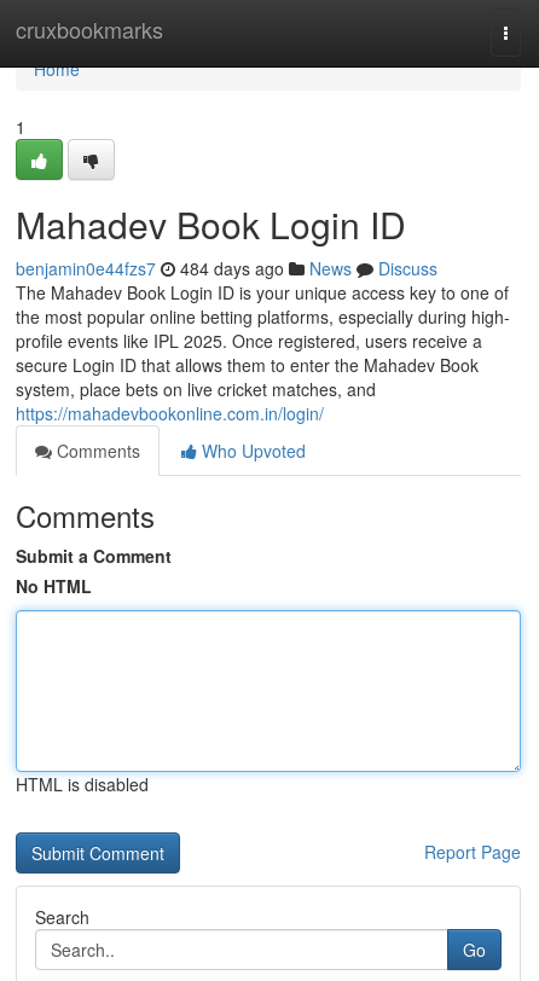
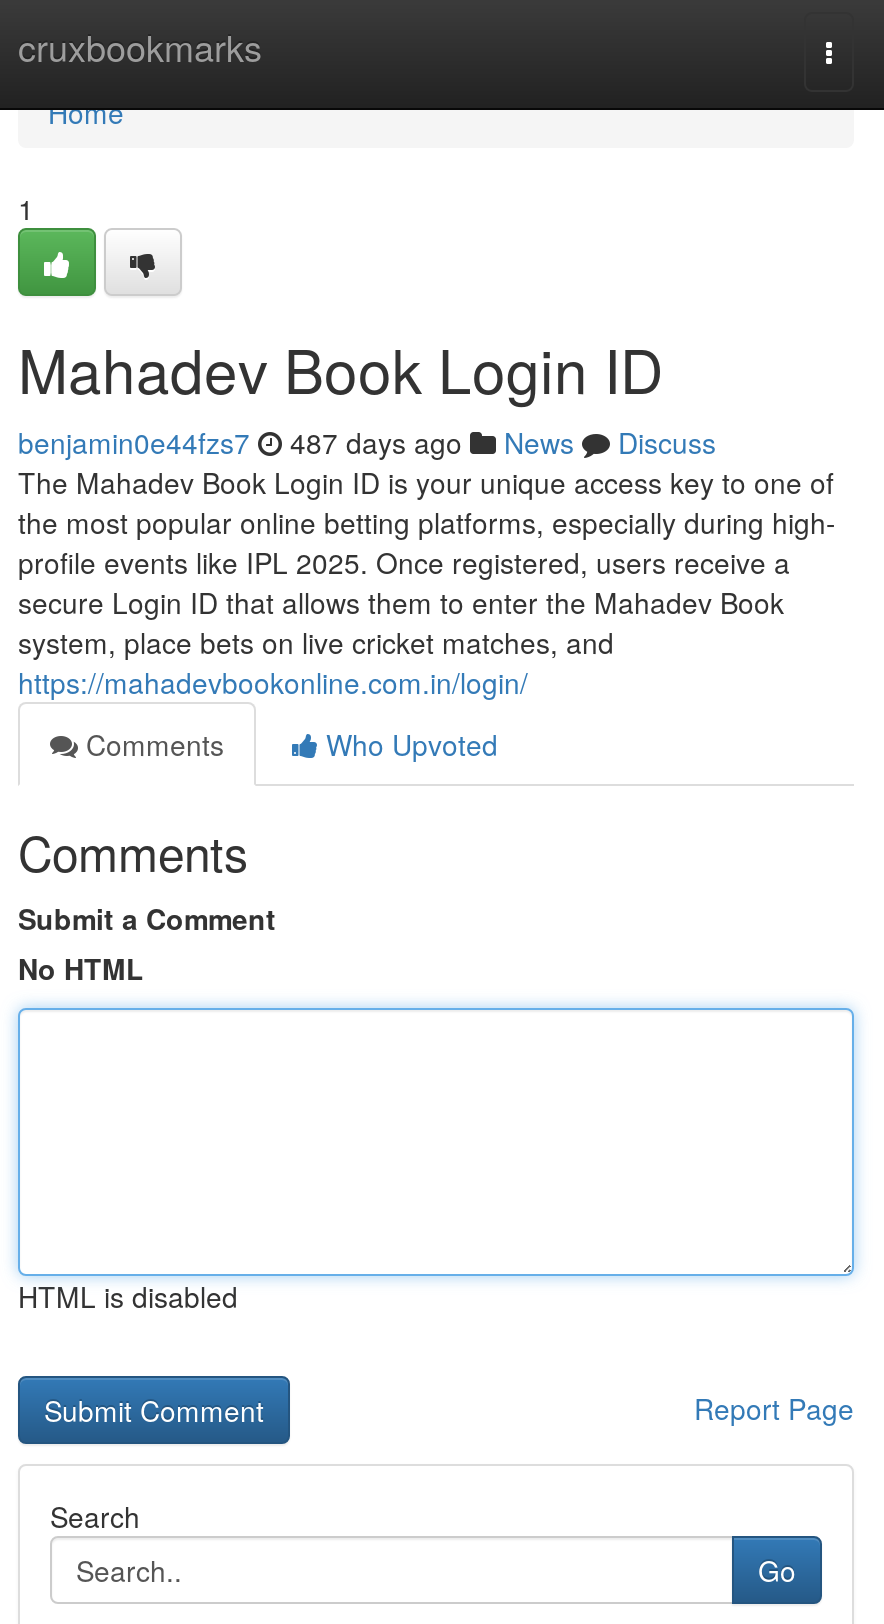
- benjamin0e44fzs7 484 days ago News Discuss
+ benjamin0e44fzs7 487 days ago News Discuss
